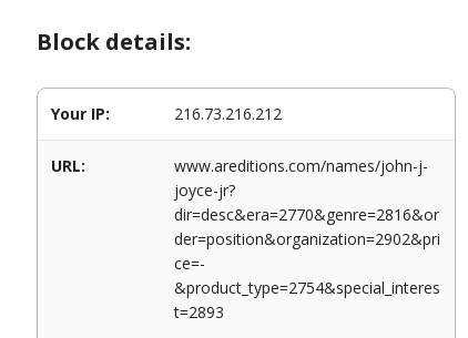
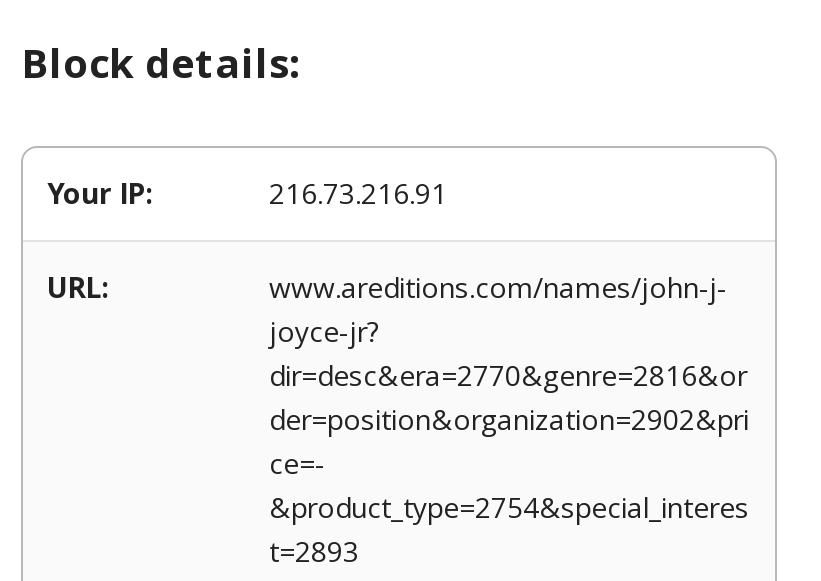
- 216.73.216.212
+ 216.73.216.91
